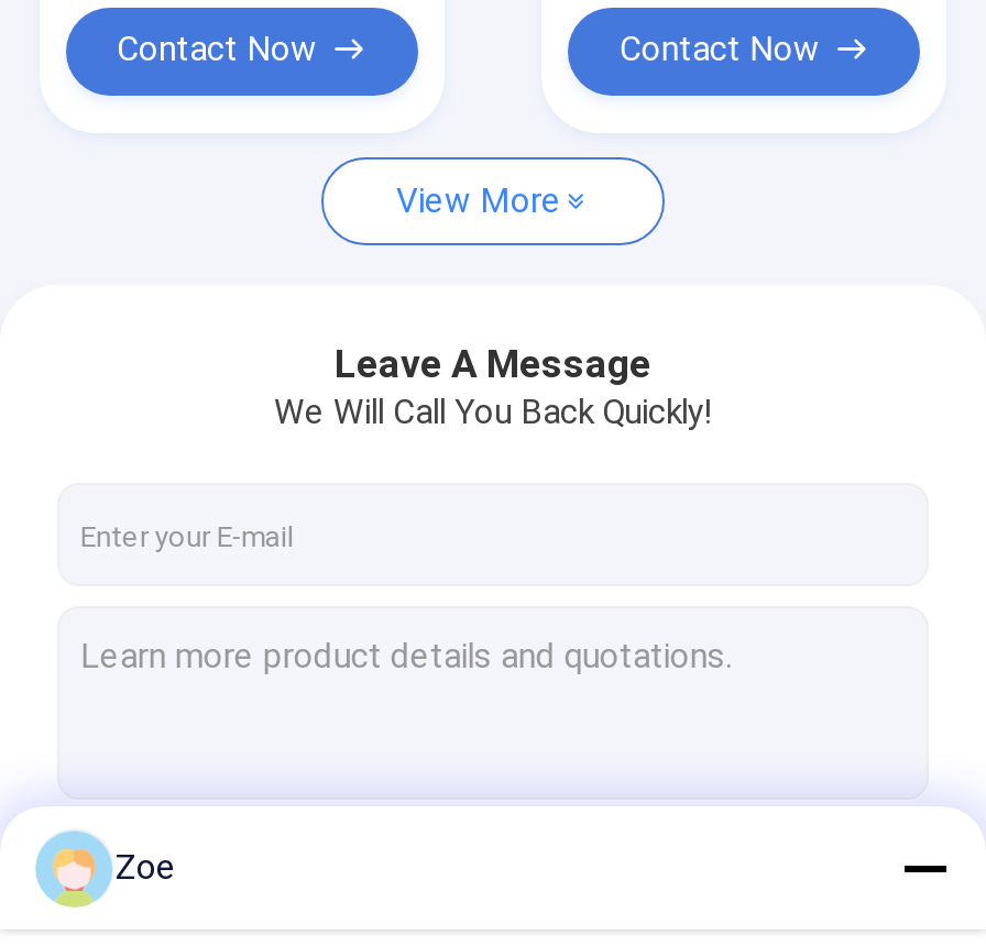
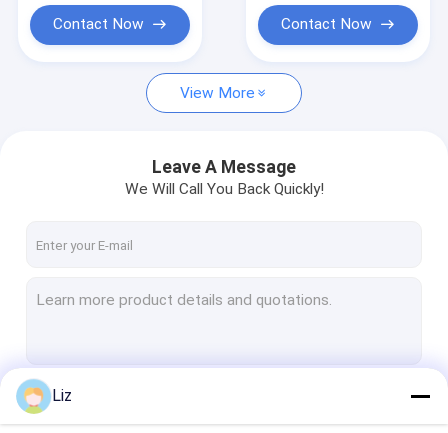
- Zoe
+ Liz
